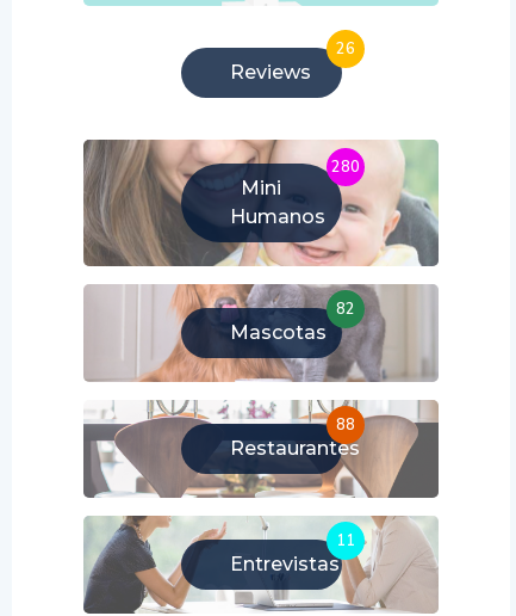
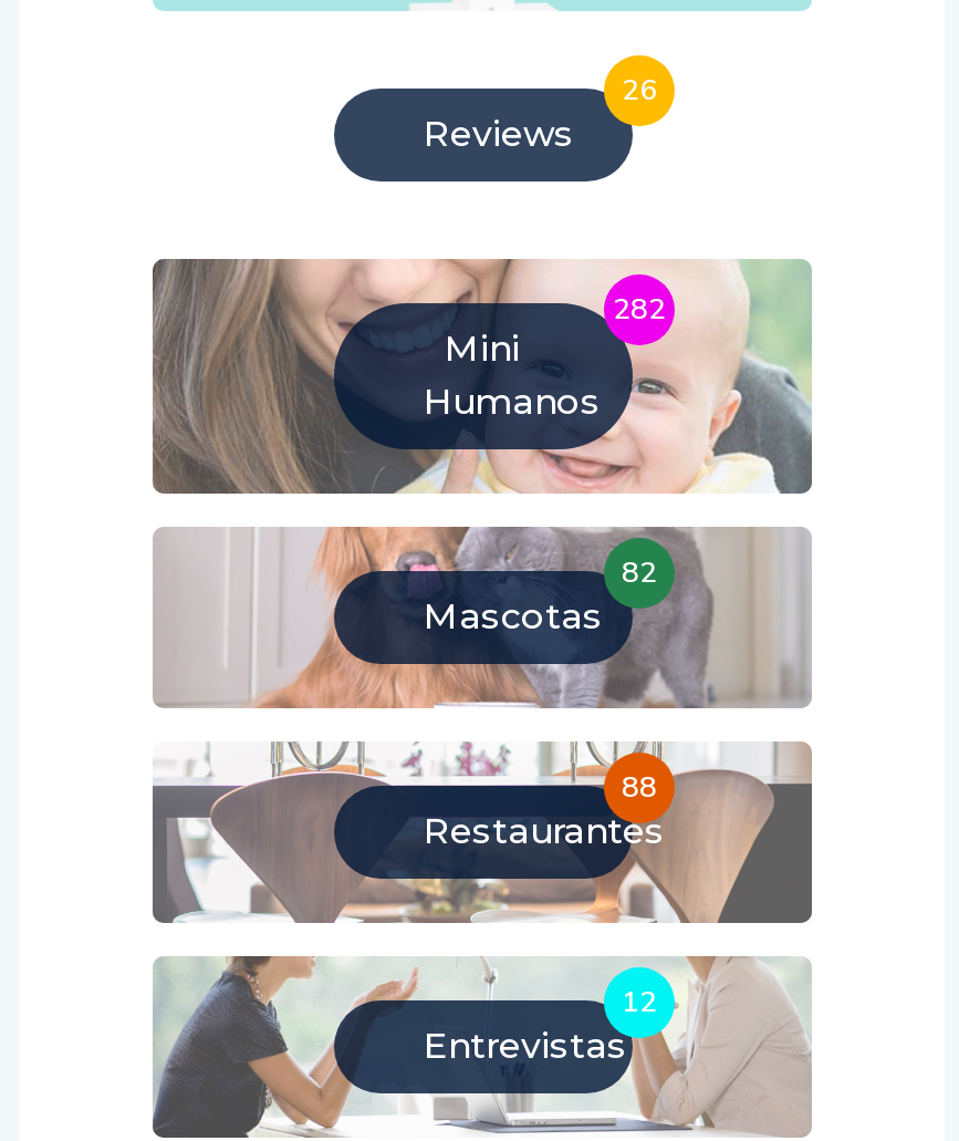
- 280
+ 282

- 11
+ 12
